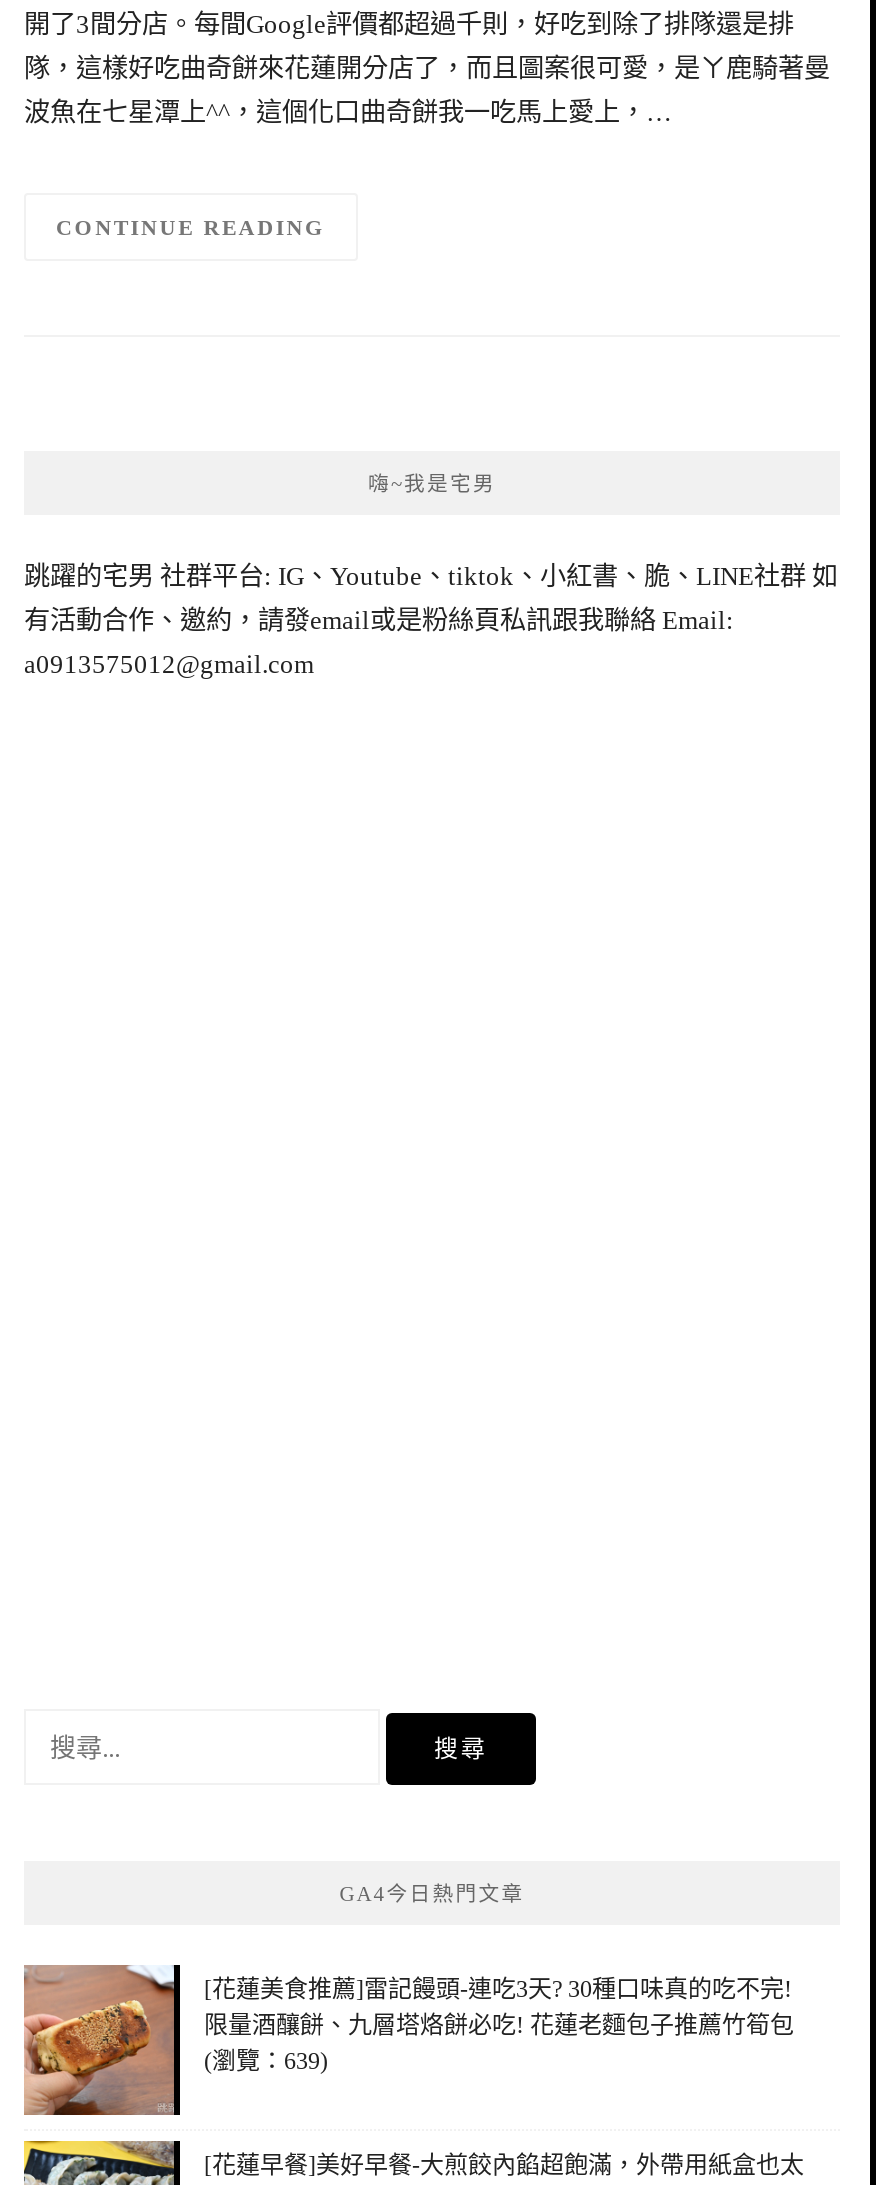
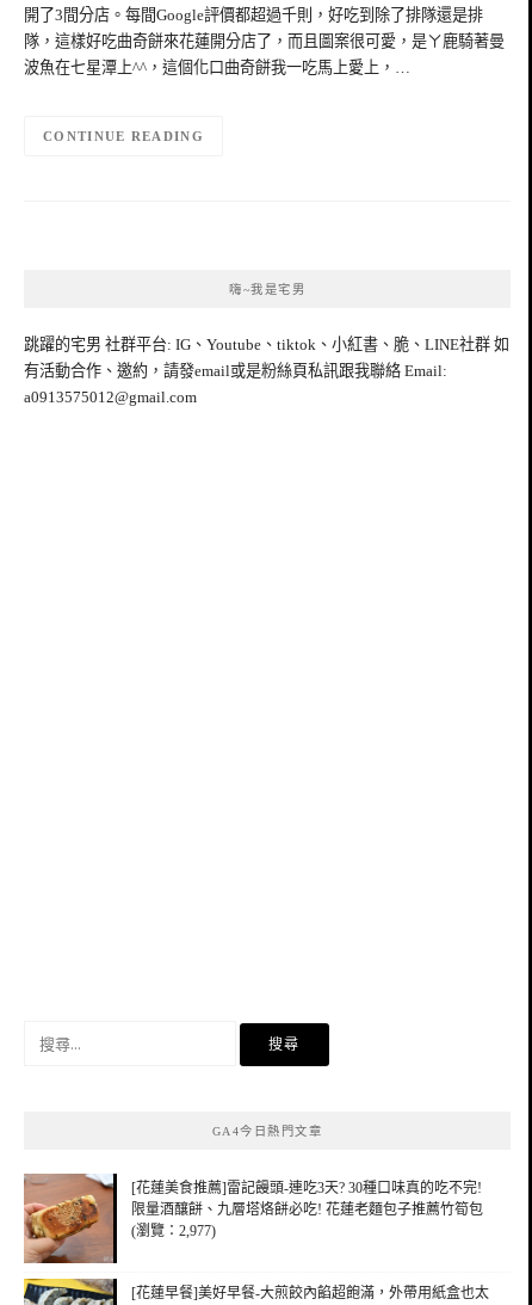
- (瀏覽：639)
+ (瀏覽：2,977)
